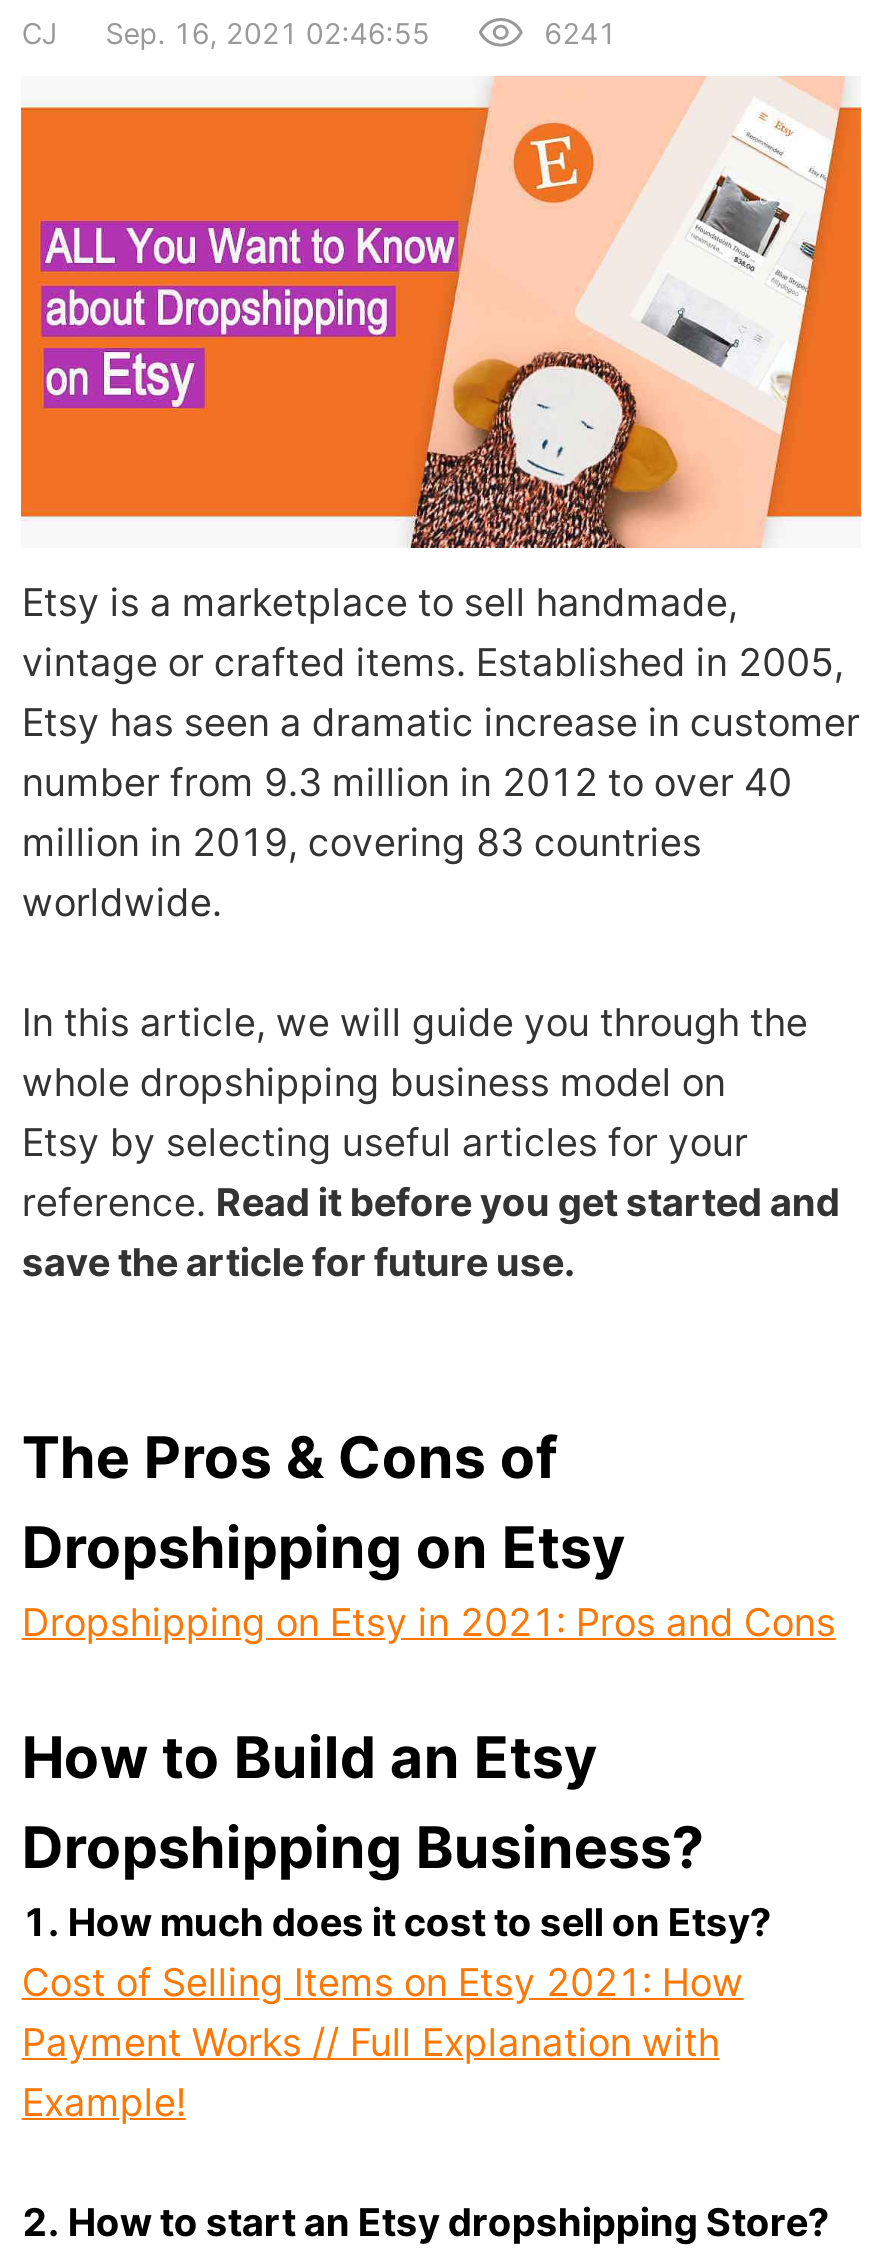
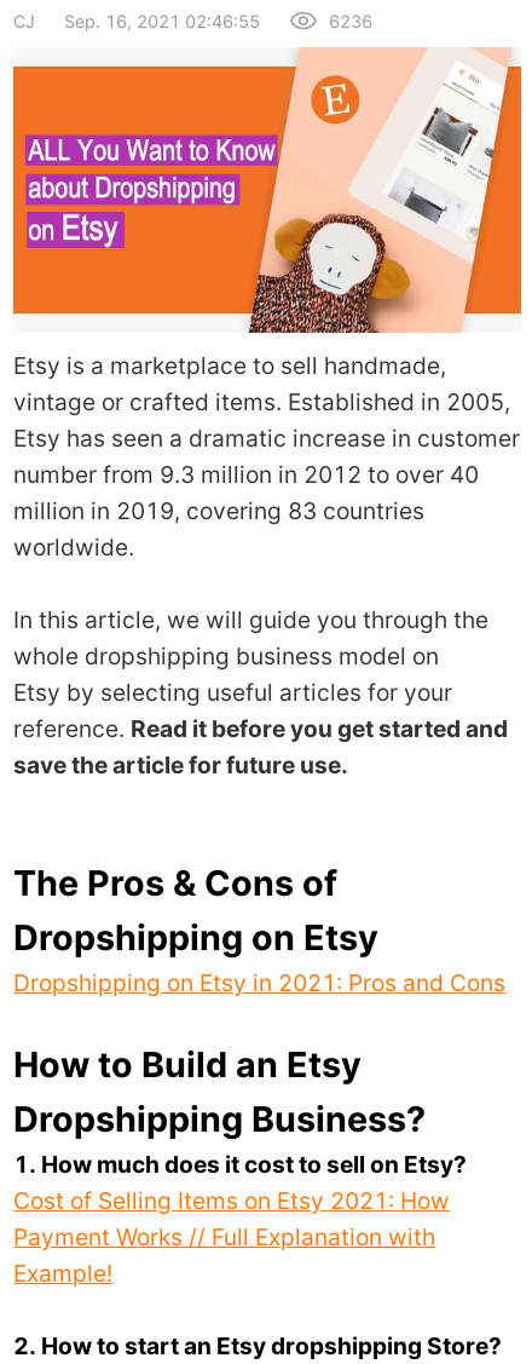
- 6241
+ 6236
